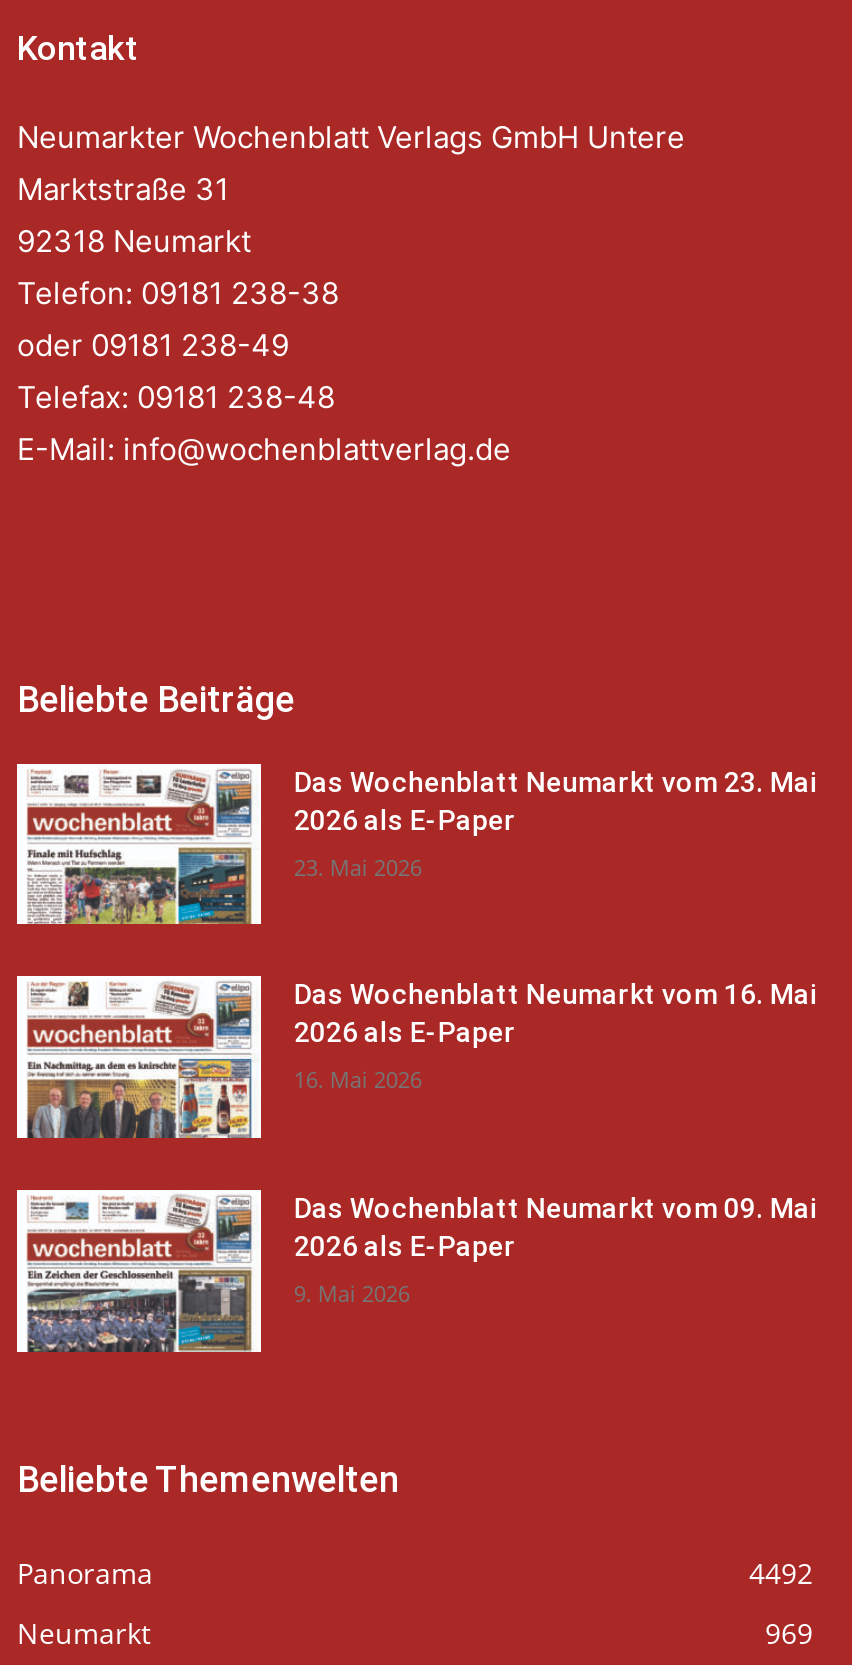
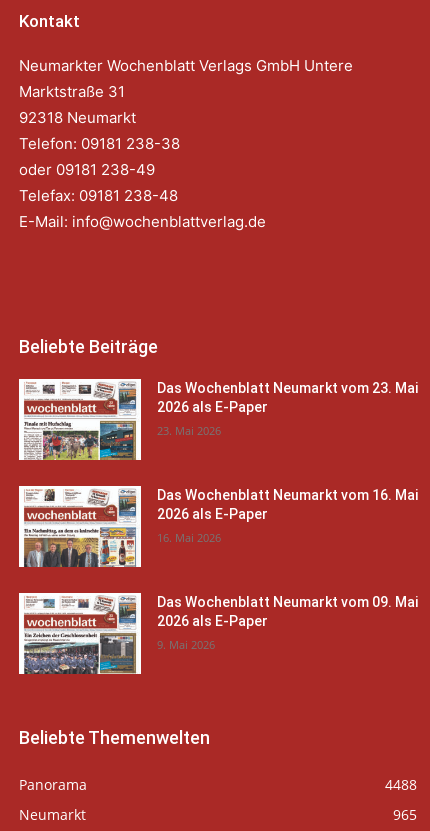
- 4492
+ 4488

- 969
+ 965
